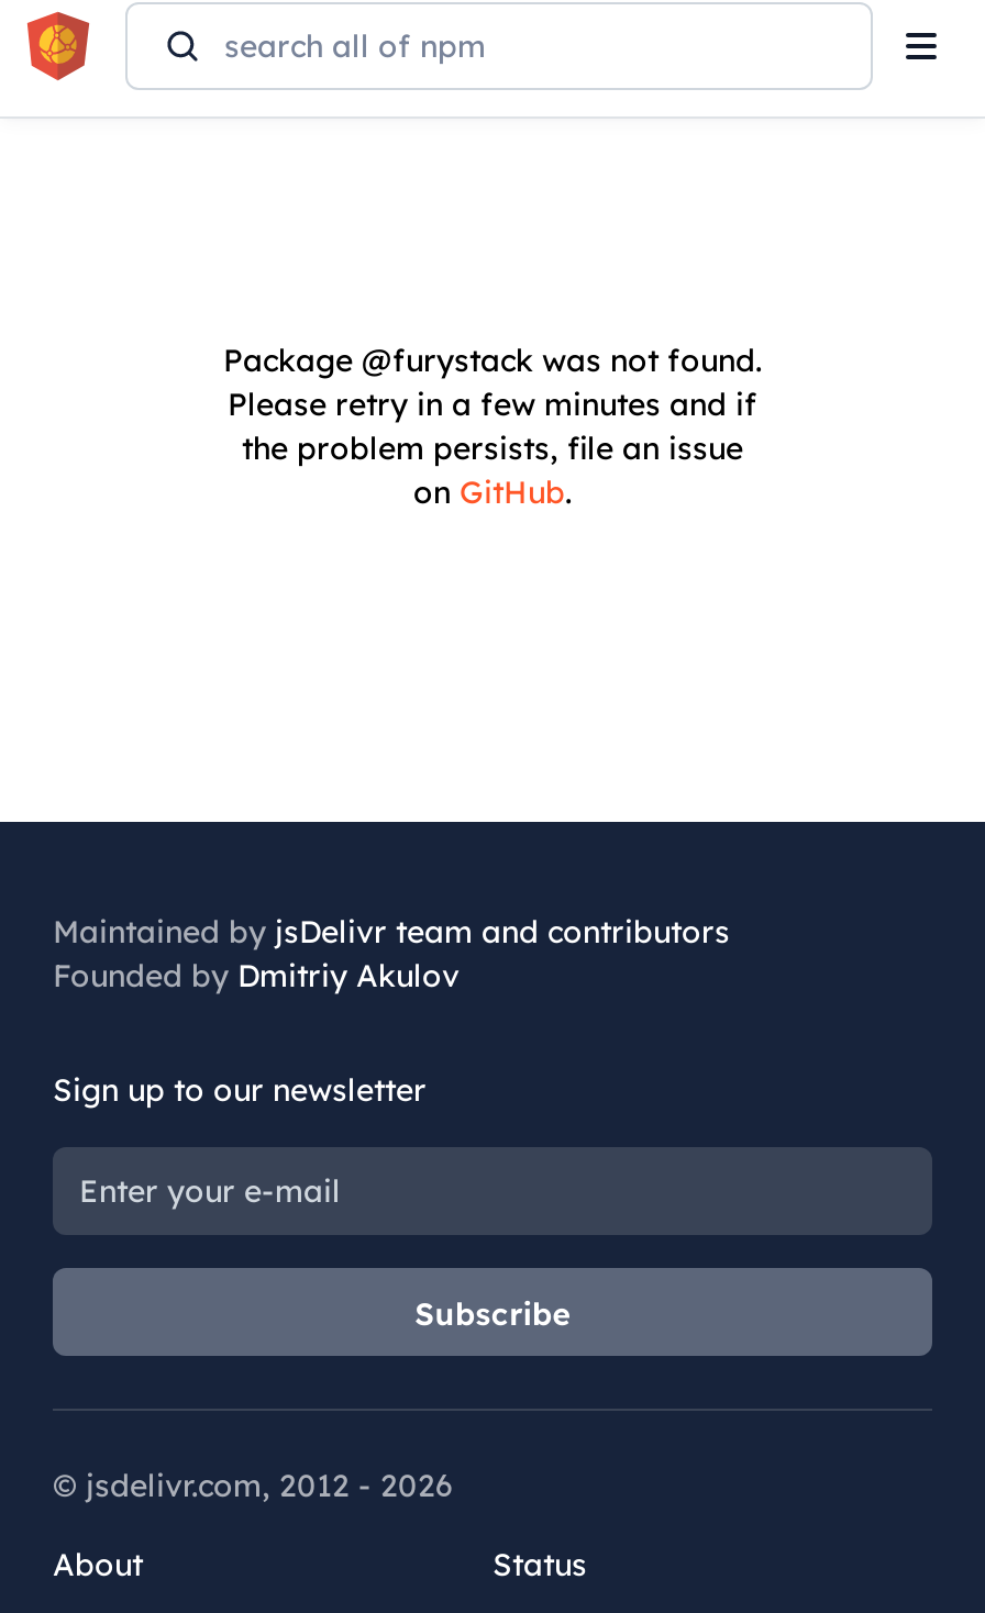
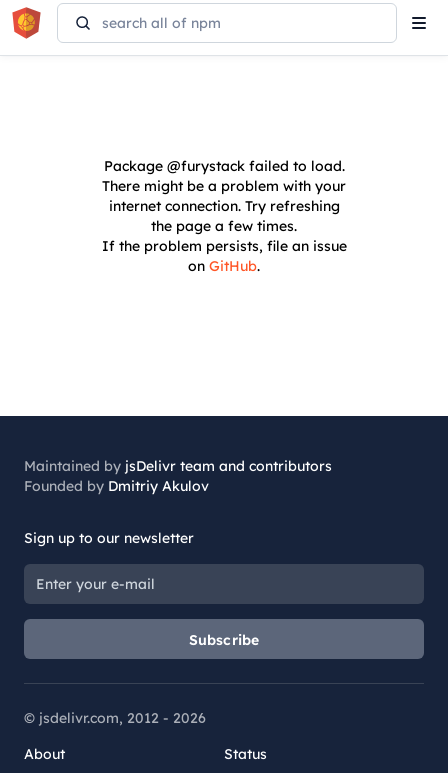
- Package @furystack was not found.
- Please retry in a few minutes and if
- the problem persists, file an issue
+ Package @furystack failed to load.
+ There might be a problem with your
+ internet connection. Try refreshing
+ the page a few times.
+ If the problem persists, file an issue
